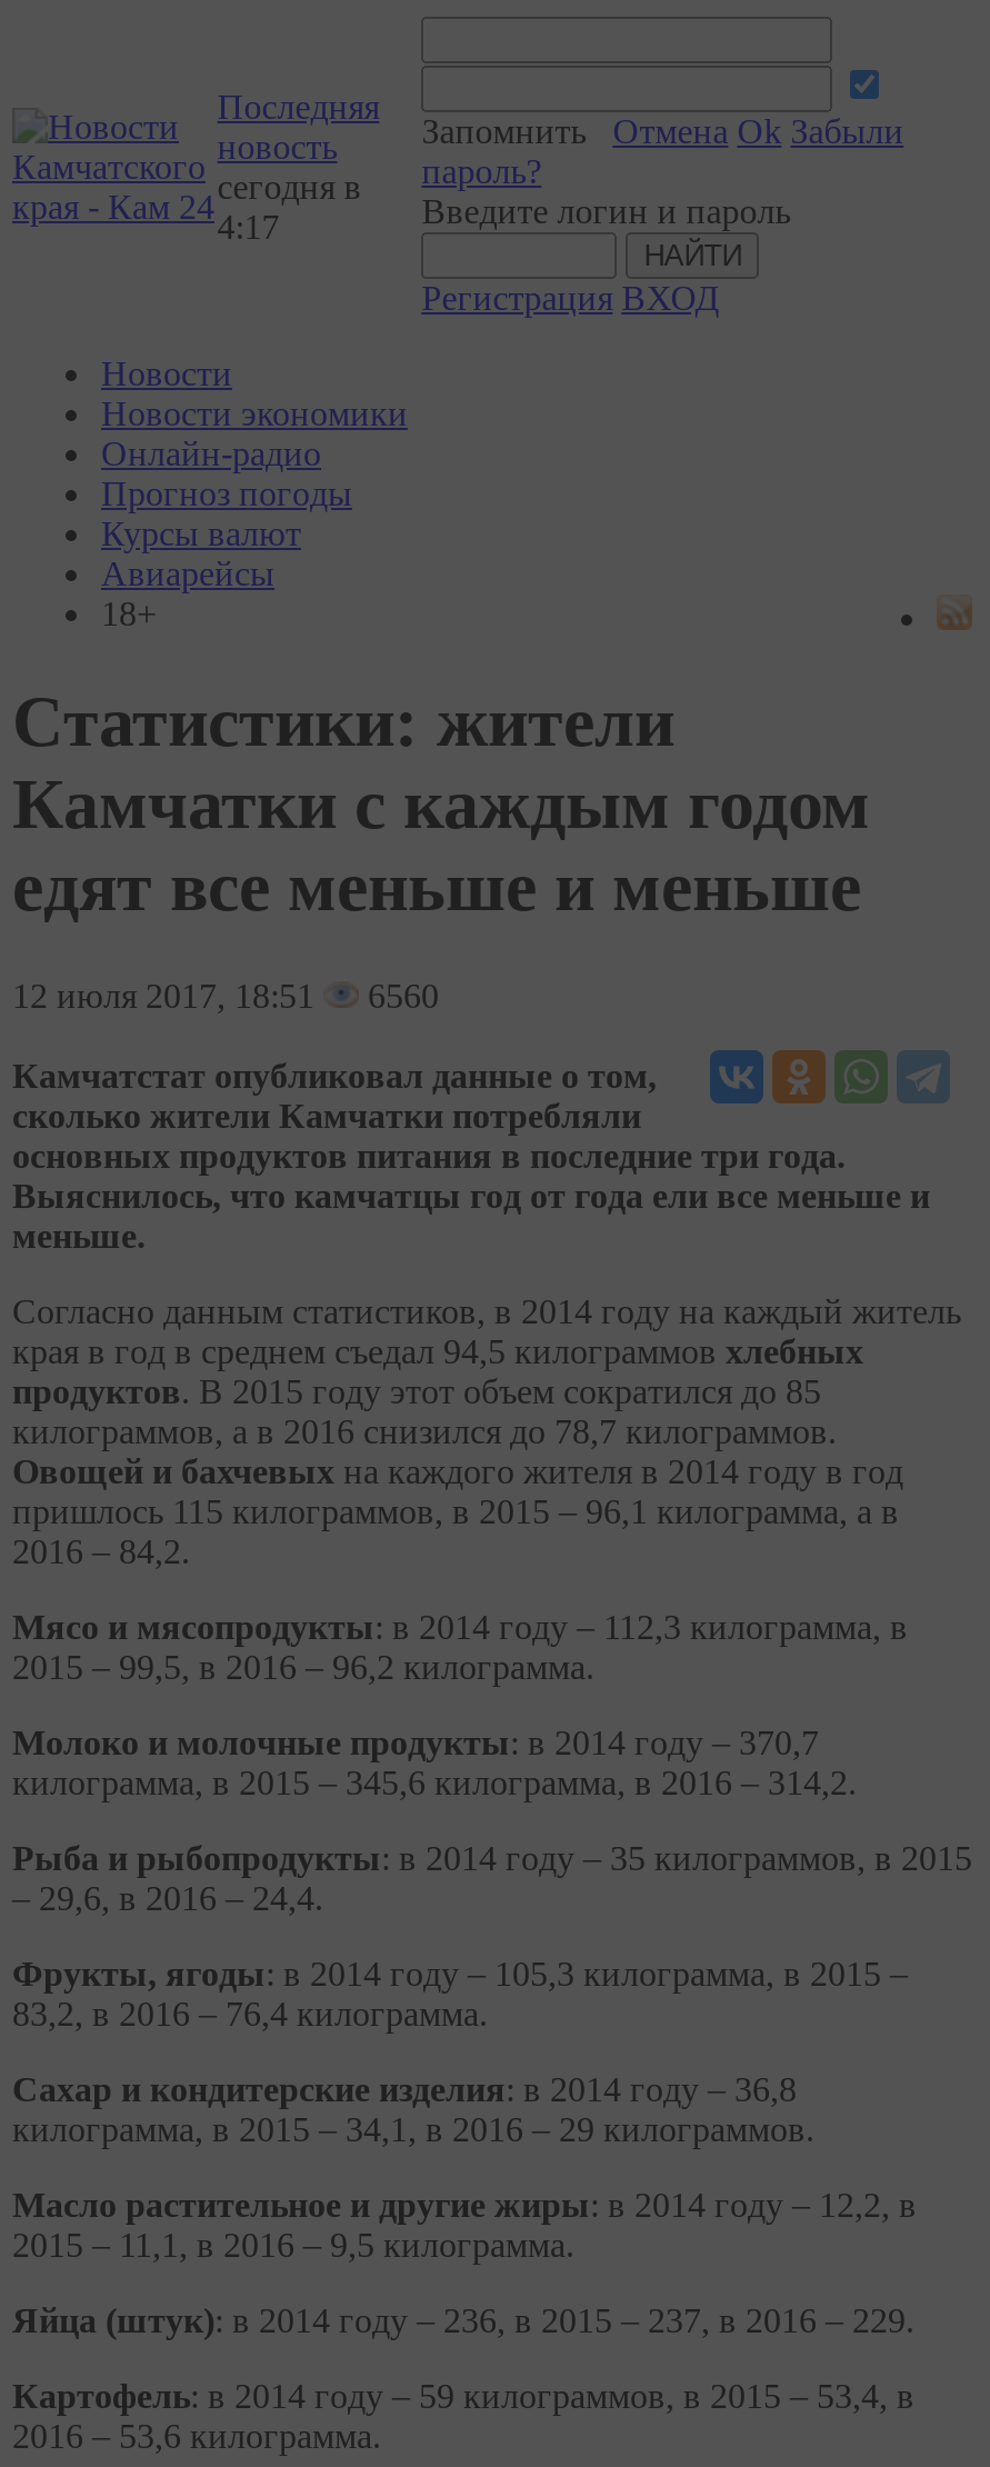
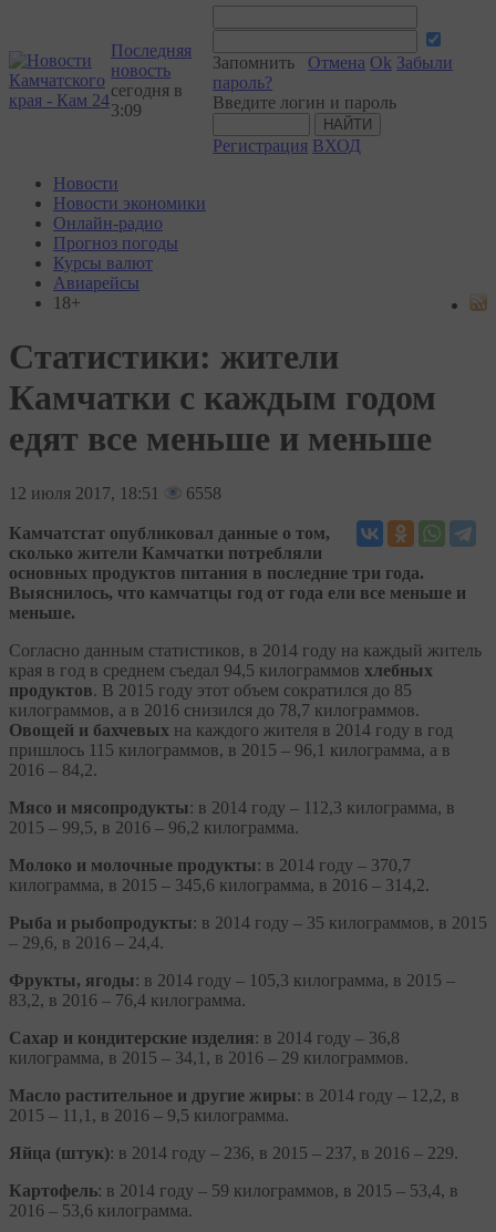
- 4:17
+ 3:09

- 12 июля 2017, 18:51 6560
+ 12 июля 2017, 18:51 6558
